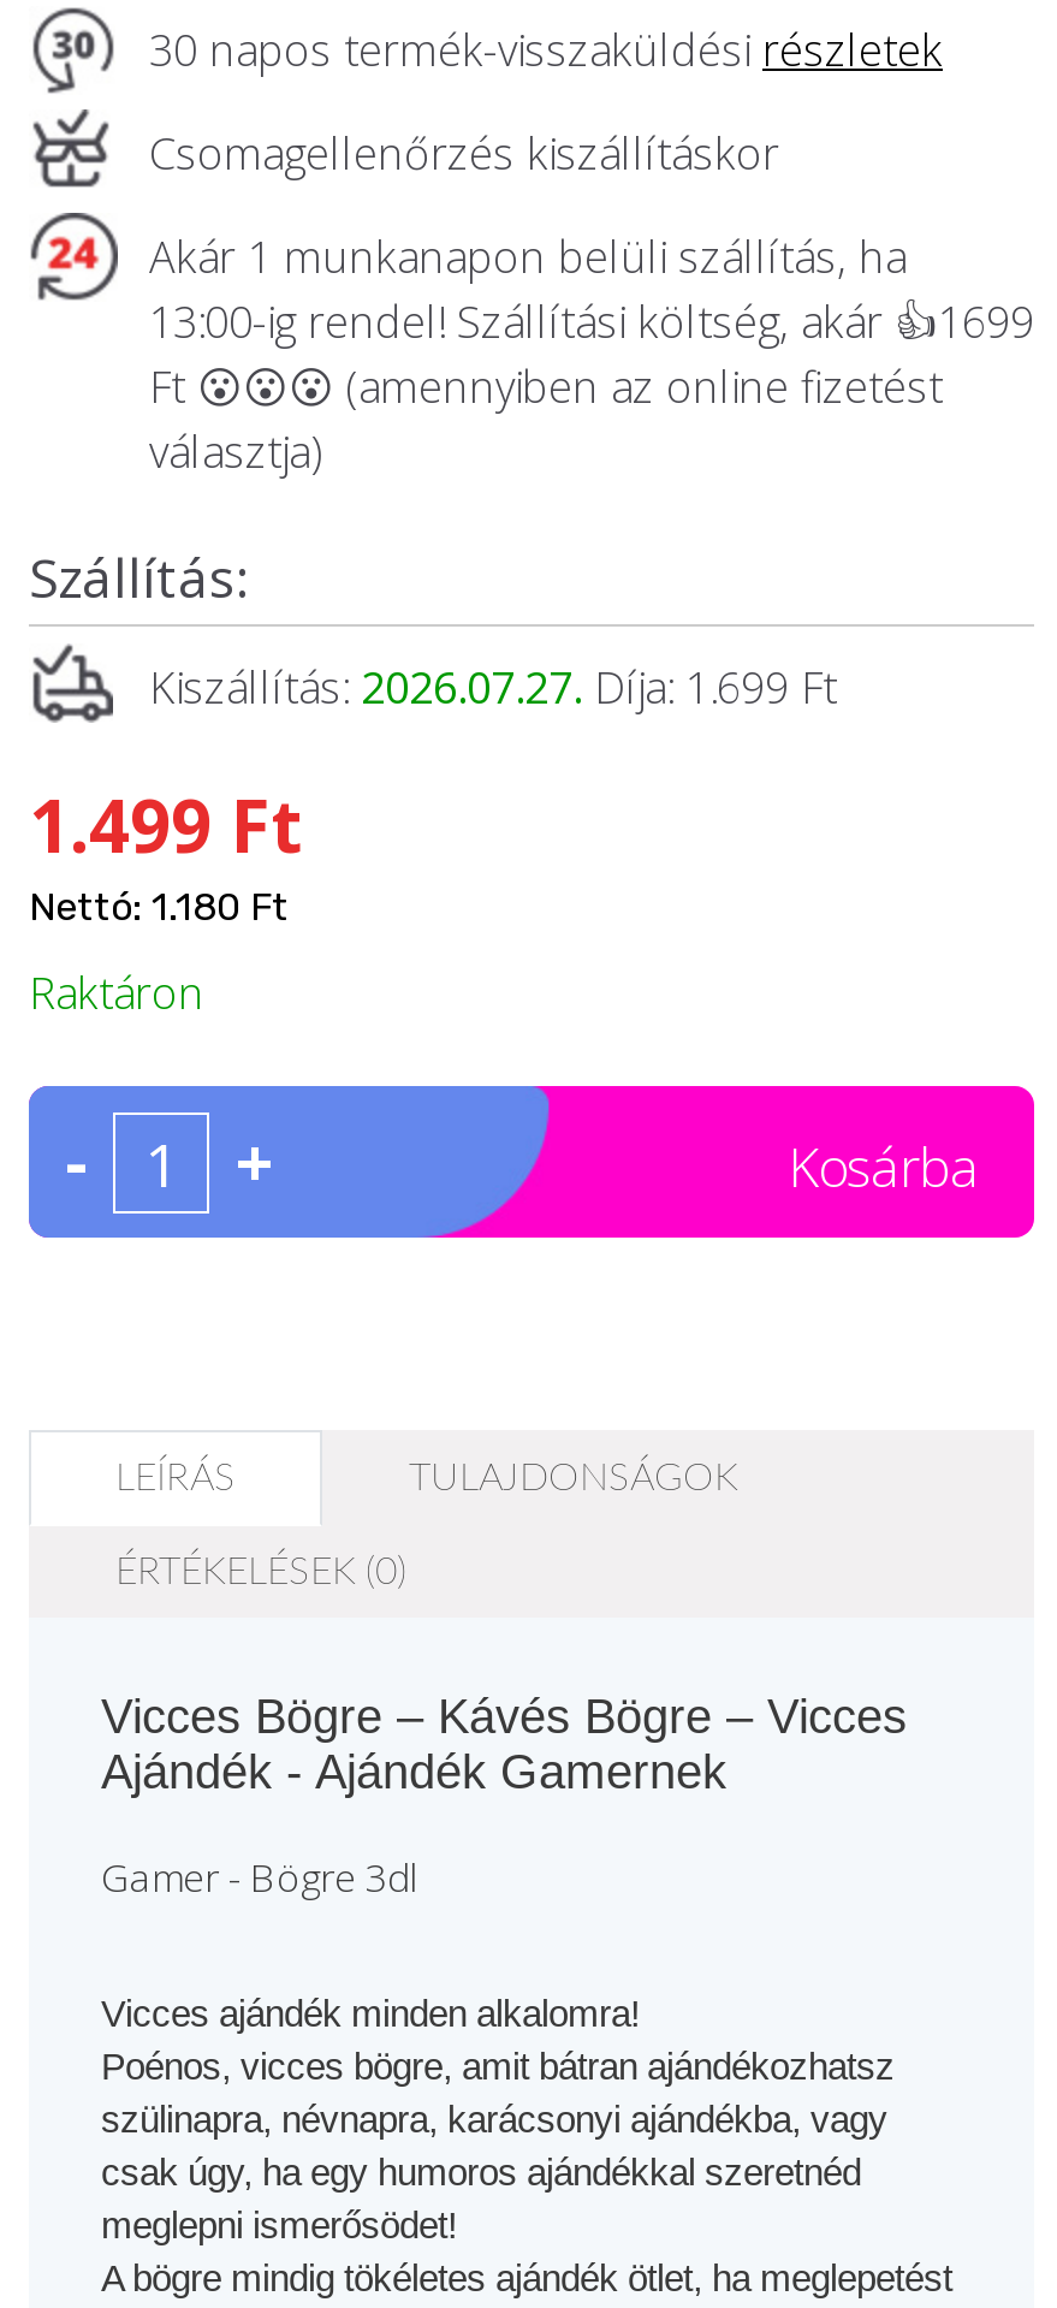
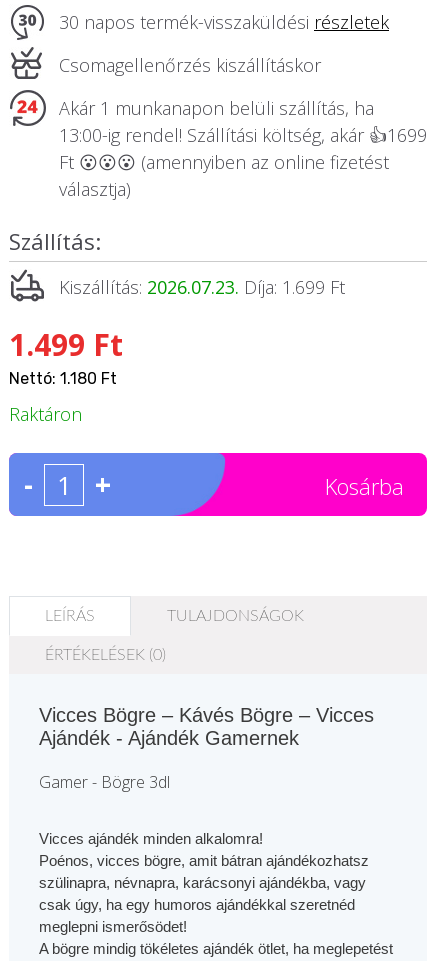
- Kiszállítás: 2026.07.27. Díja: 1.699 Ft
+ Kiszállítás: 2026.07.23. Díja: 1.699 Ft
